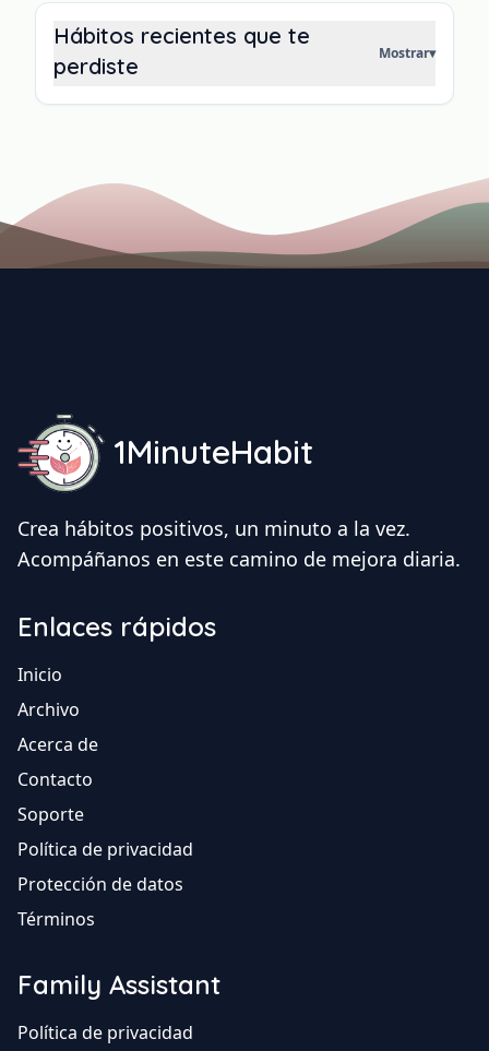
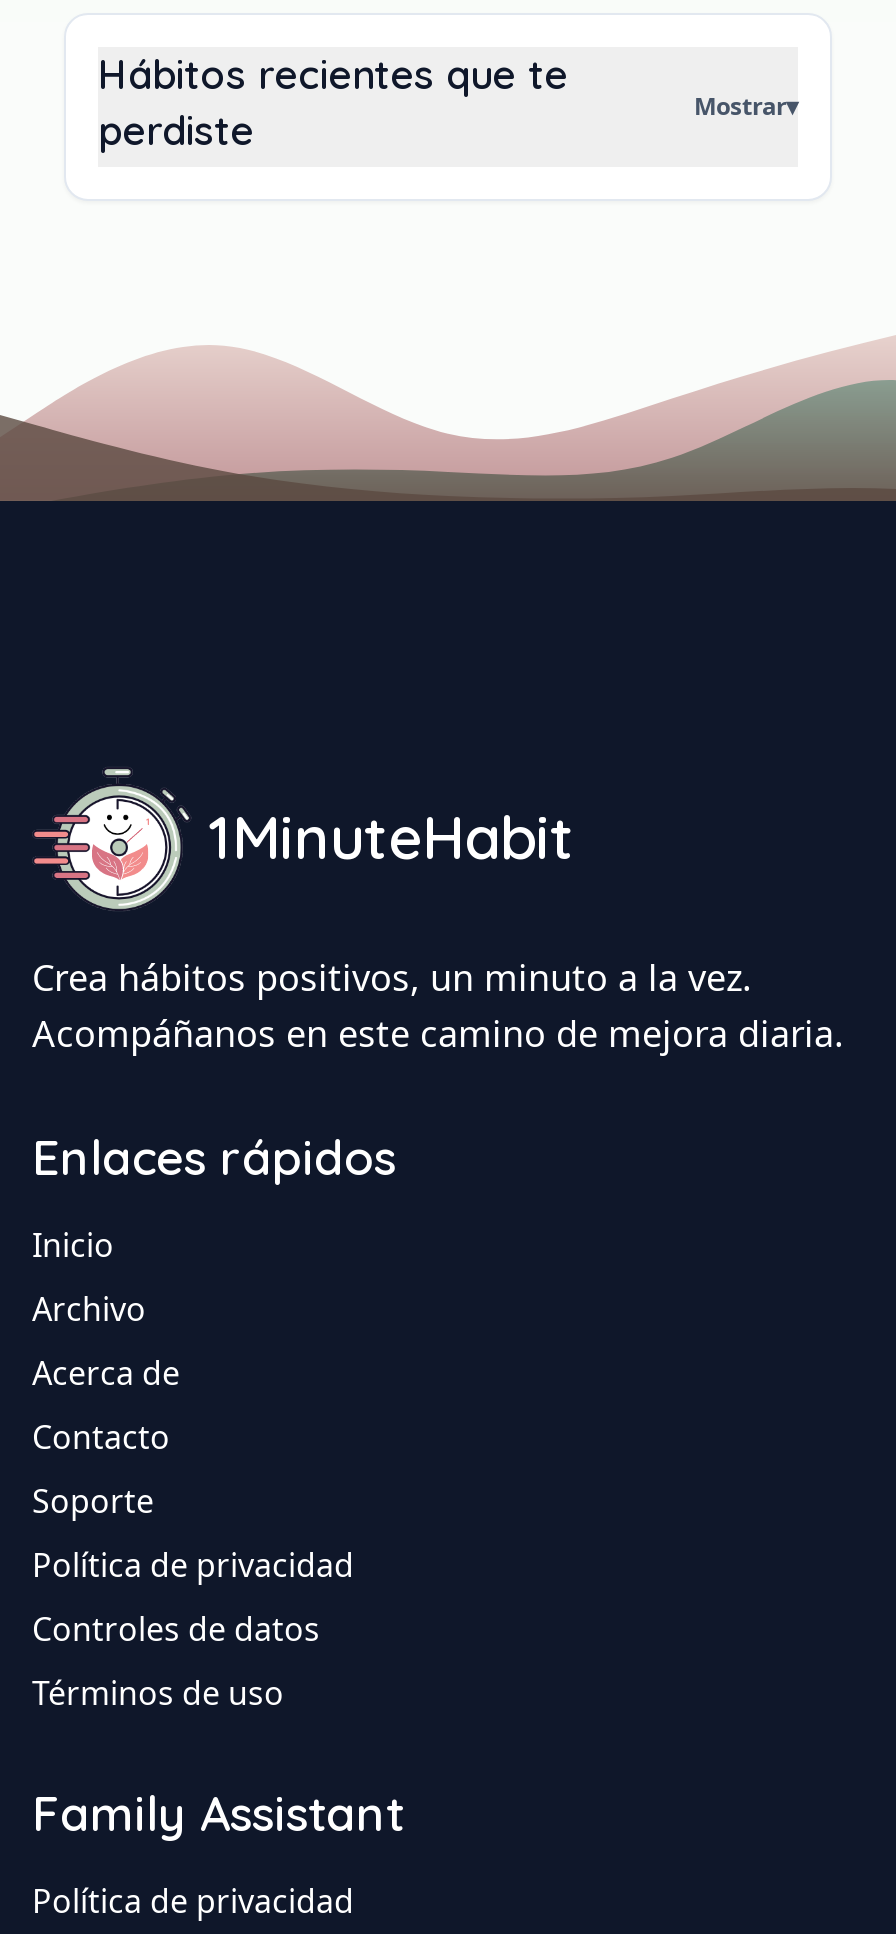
- Protección de datos
+ Controles de datos

- Términos
+ Términos de uso
